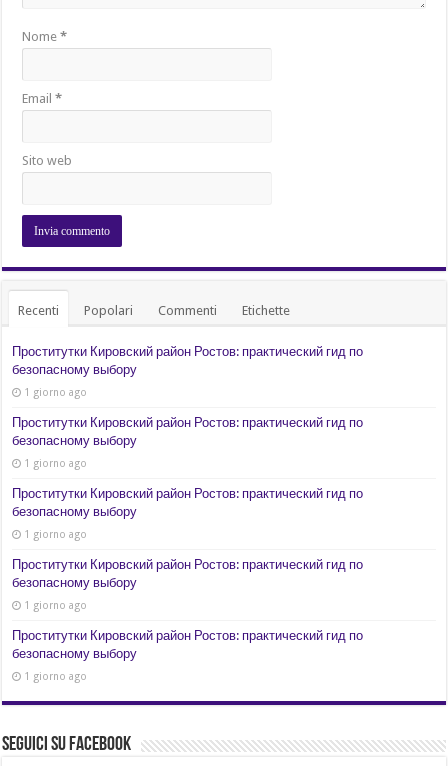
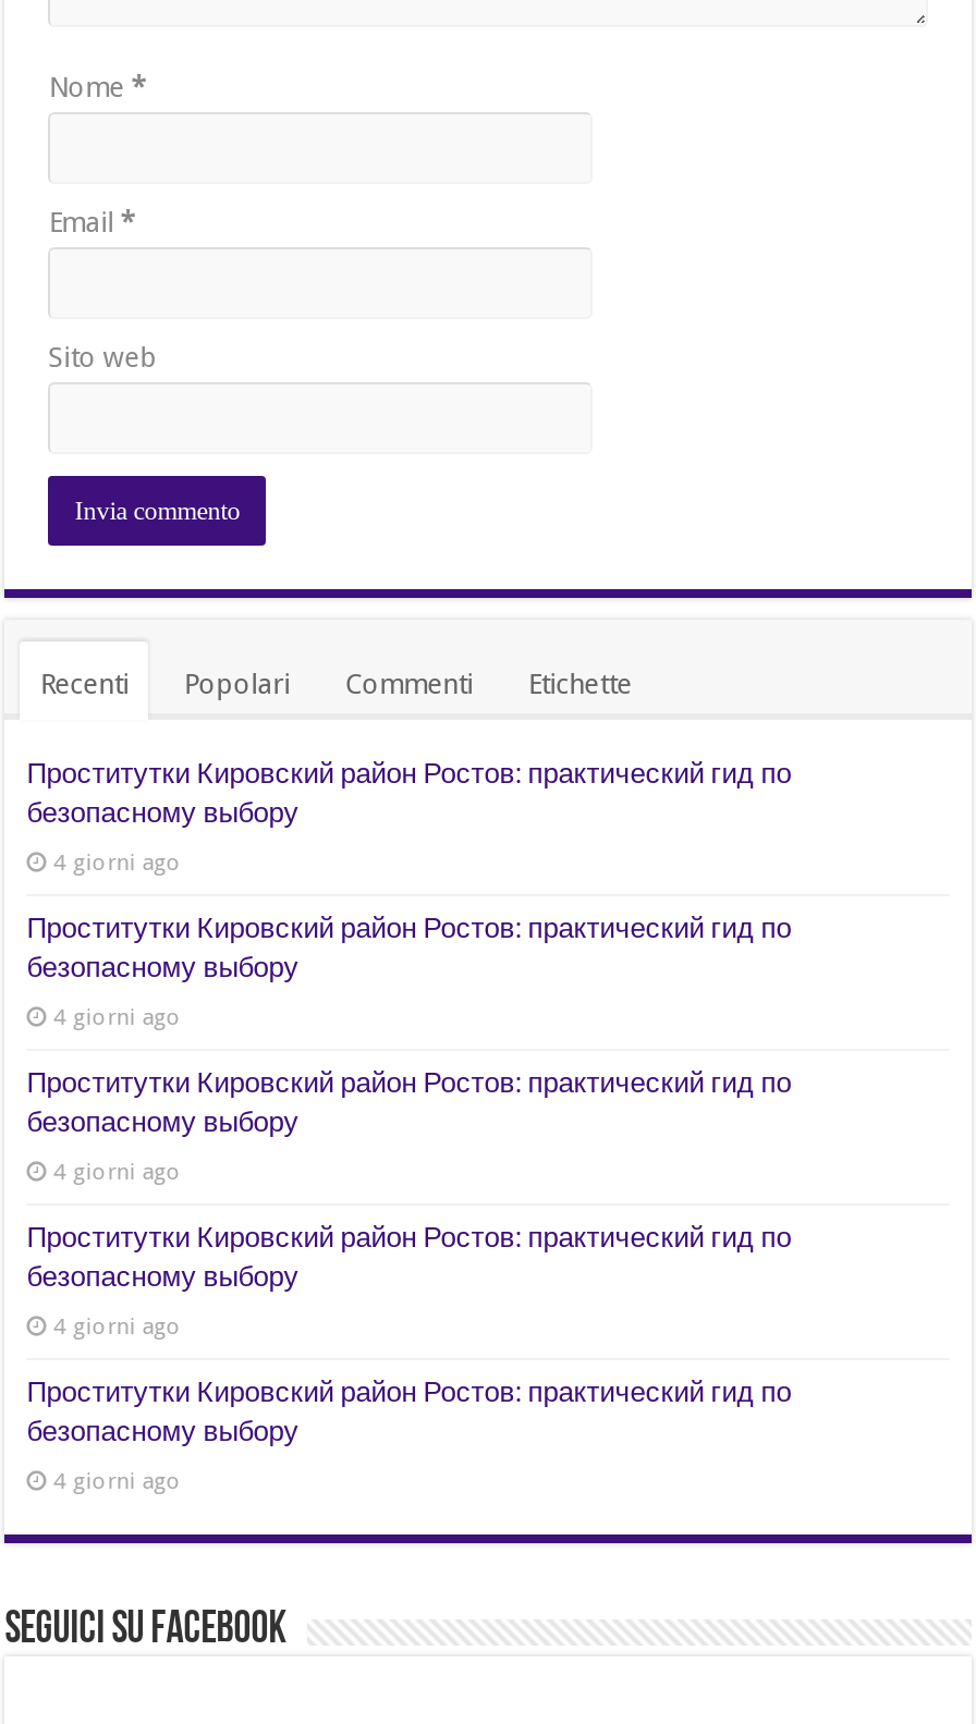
- 1 giorno ago
+ 4 giorni ago

- 1 giorno ago
+ 4 giorni ago

- 1 giorno ago
+ 4 giorni ago

- 1 giorno ago
+ 4 giorni ago

- 1 giorno ago
+ 4 giorni ago
